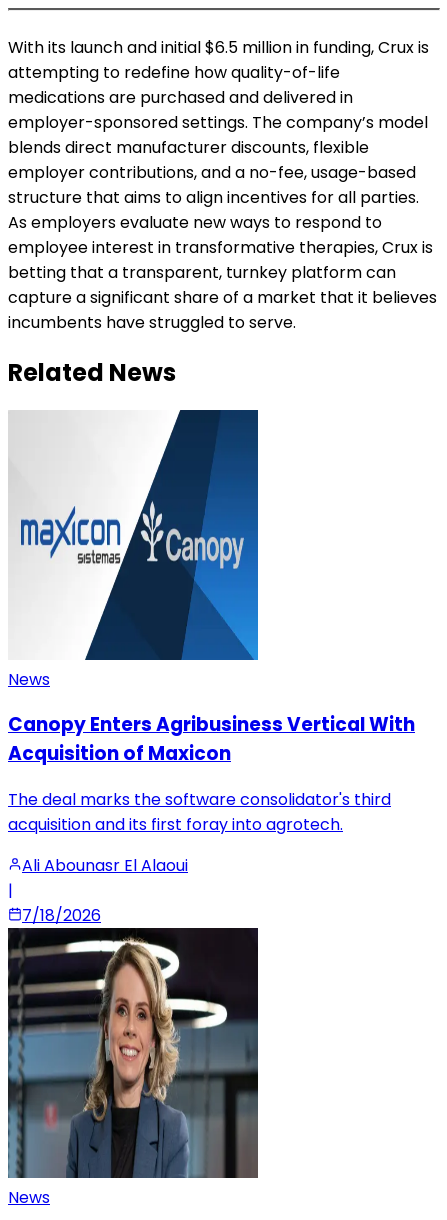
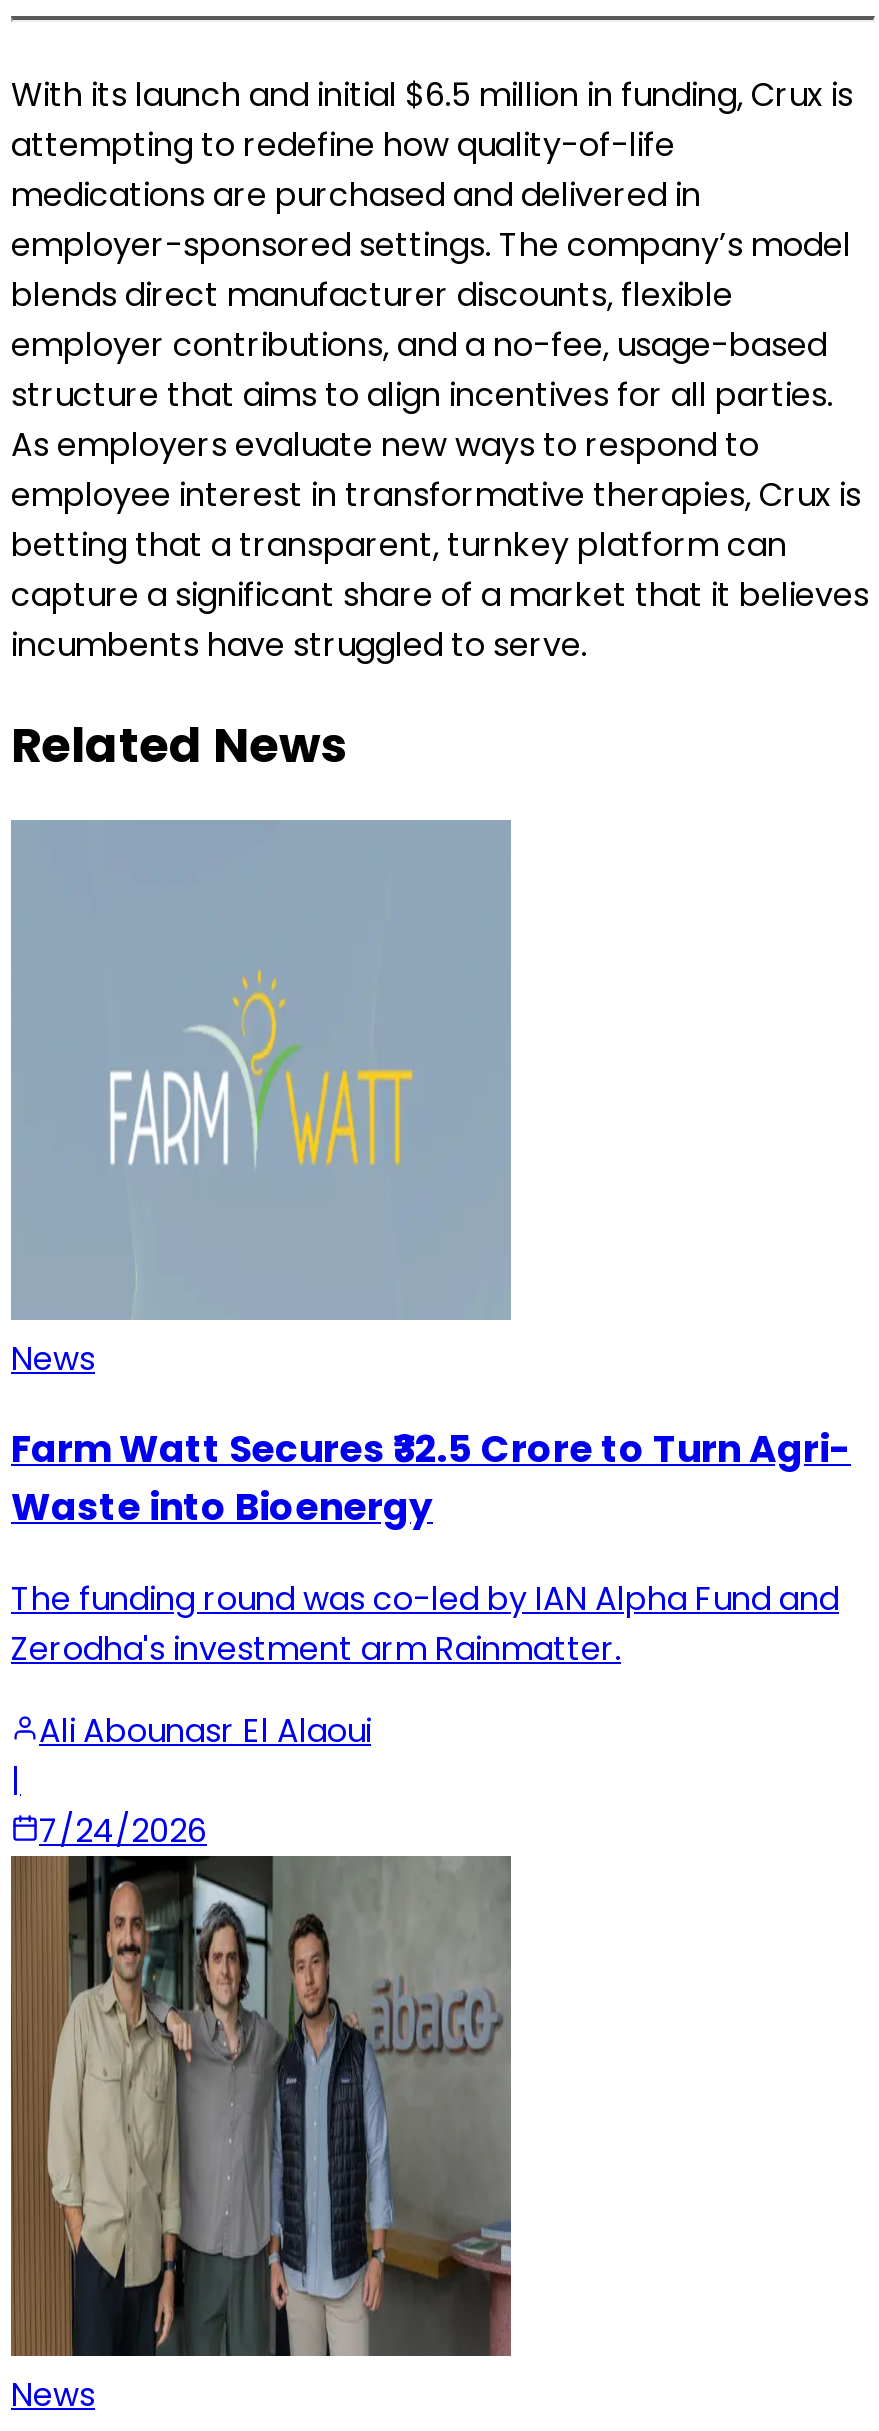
- [image]
+ [image]

- Canopy Enters Agribusiness Vertical With
- Acquisition of Maxicon
+ Farm Watt Secures ₹32.5 Crore to Turn Agri-
+ Waste into Bioenergy

- The deal marks the software consolidator's third
- acquisition and its first foray into agrotech.
+ The funding round was co-led by IAN Alpha Fund and
+ Zerodha's investment arm Rainmatter.

- 7/18/2026
+ 7/24/2026

- [image]
+ [image]
